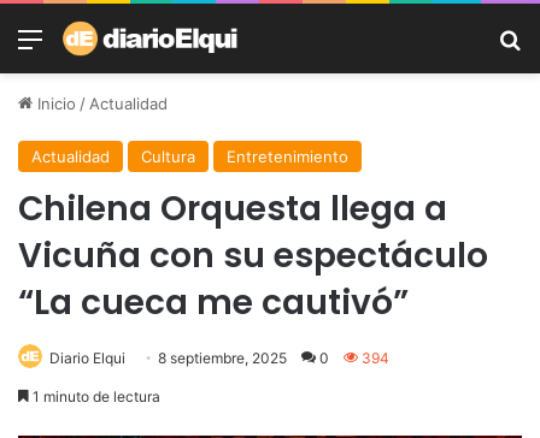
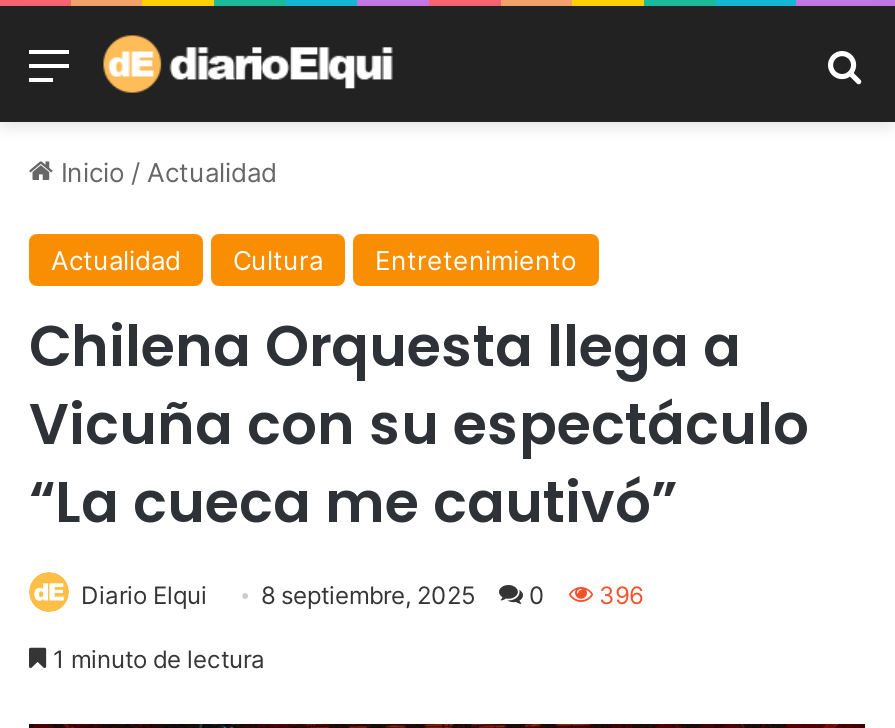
- Diario Elqui 8 septiembre, 2025 0 394
+ Diario Elqui 8 septiembre, 2025 0 396
